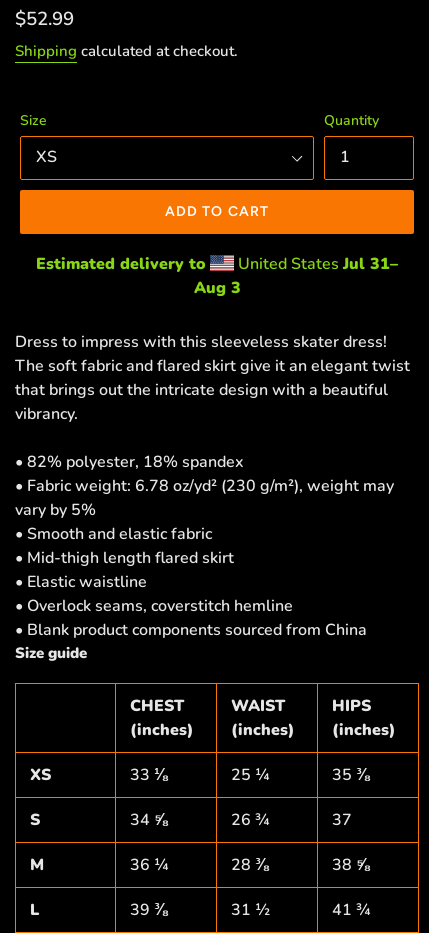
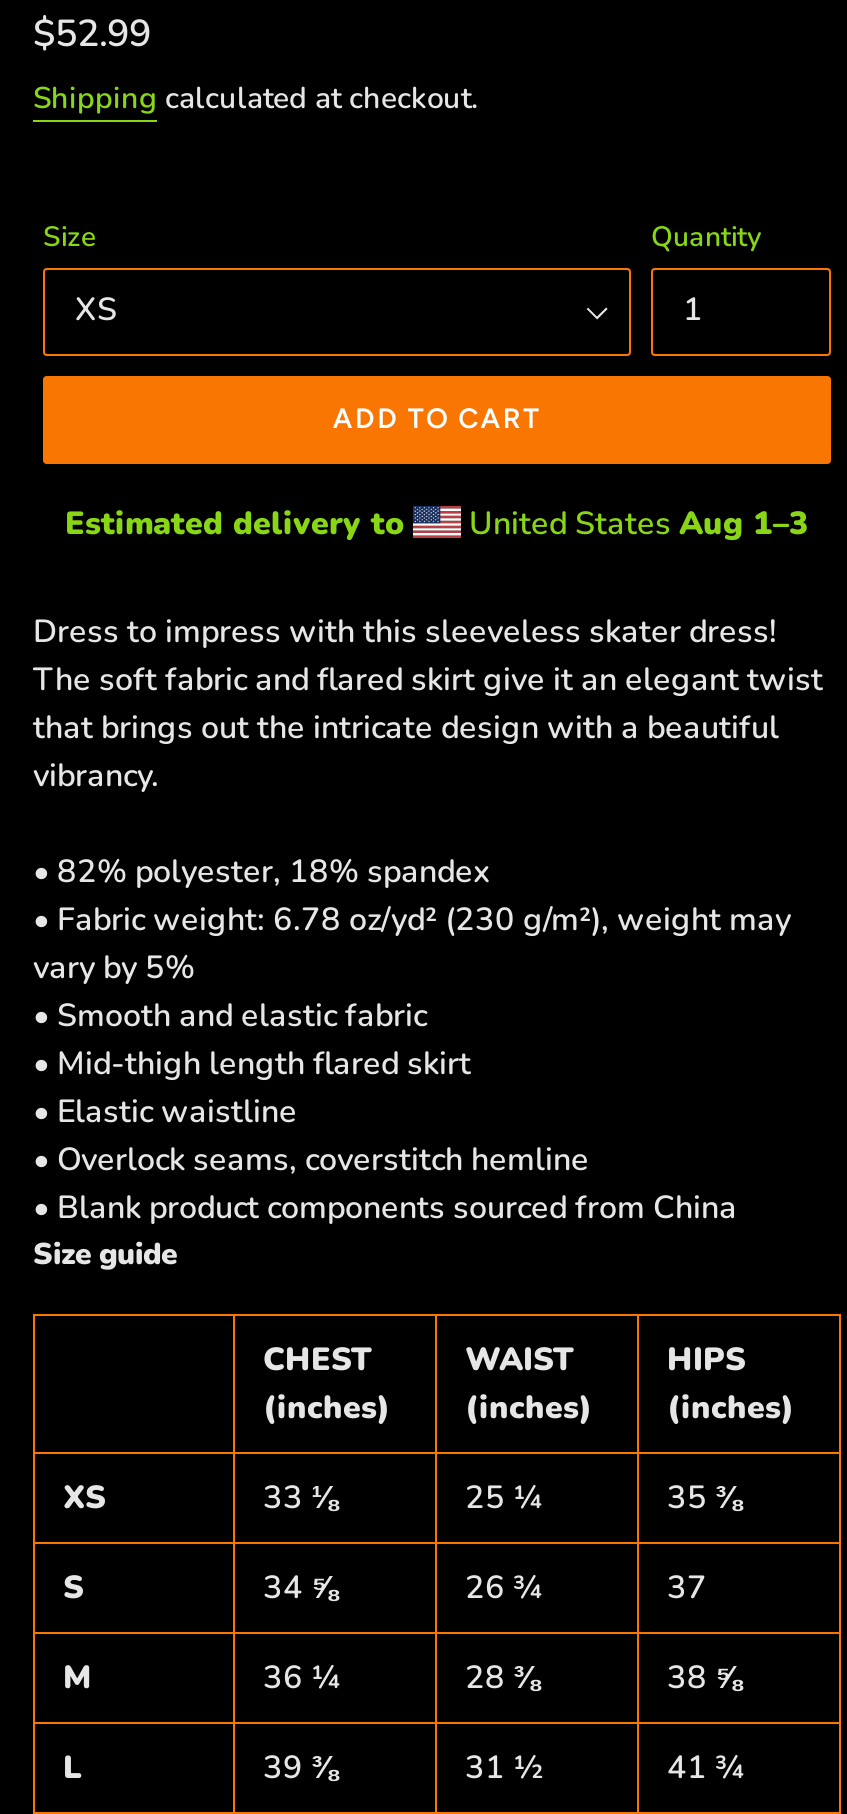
- United States Jul 31–
- Aug 3
+ United States Aug 1–3
